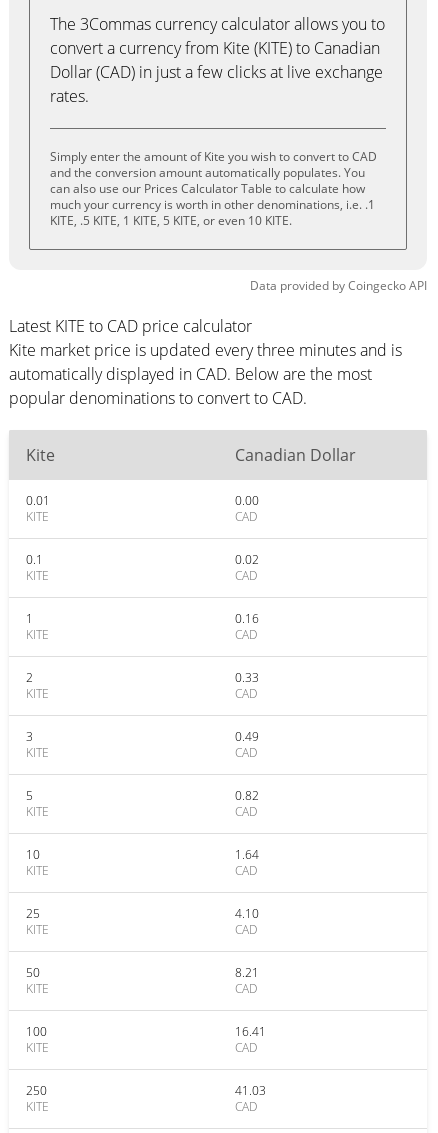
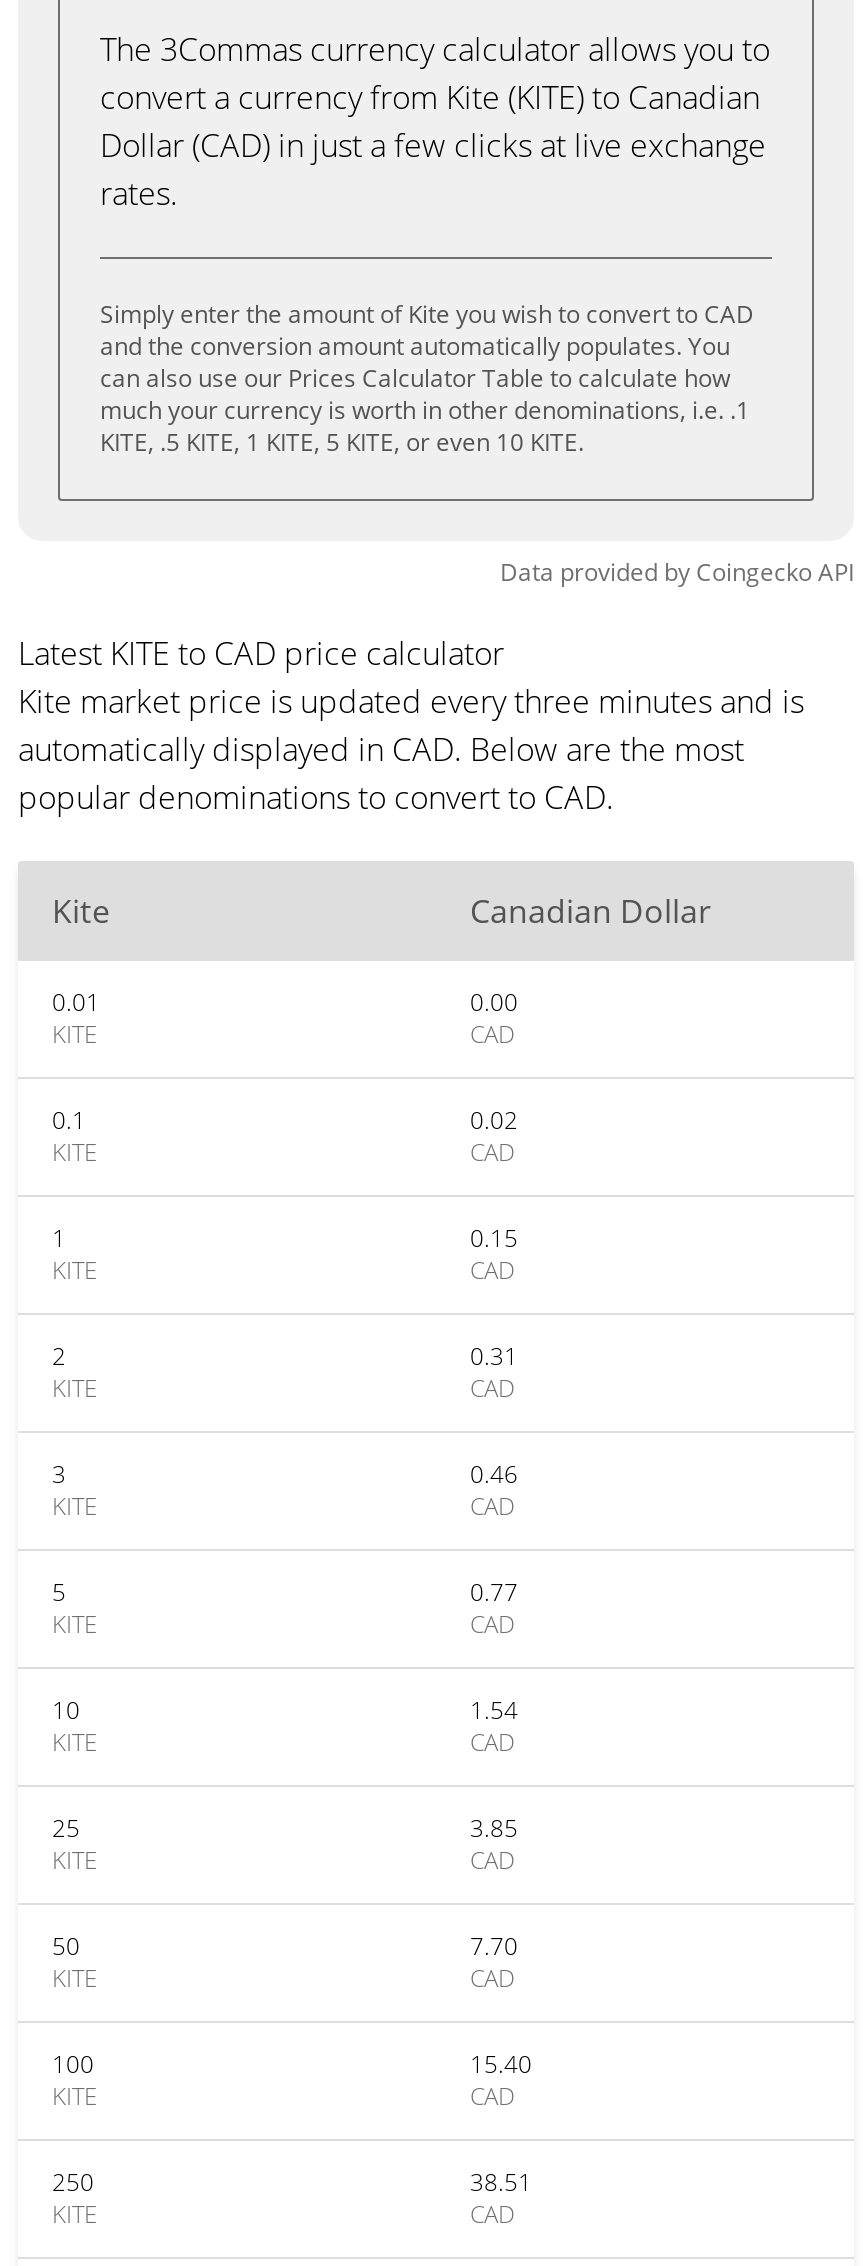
- 0.16
+ 0.15

- 0.33
+ 0.31

- 0.49
+ 0.46

- 0.82
+ 0.77

- 1.64
+ 1.54

- 4.10
+ 3.85

- 8.21
+ 7.70

- 16.41
+ 15.40

- 41.03
+ 38.51
